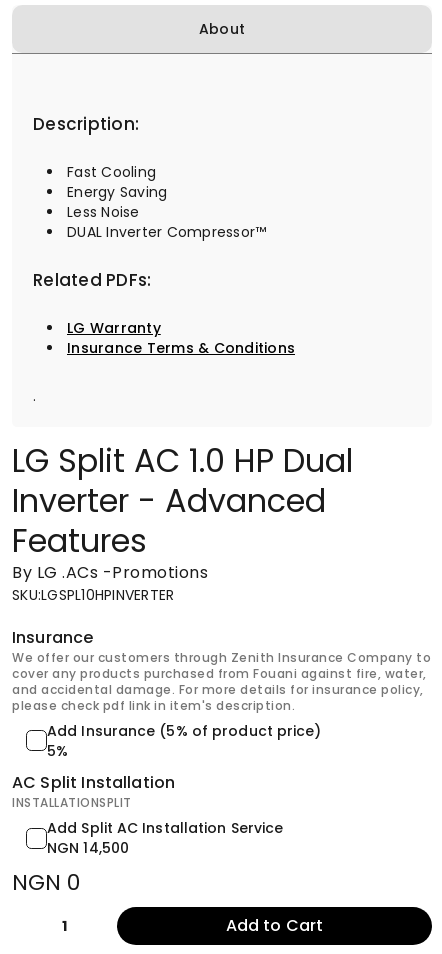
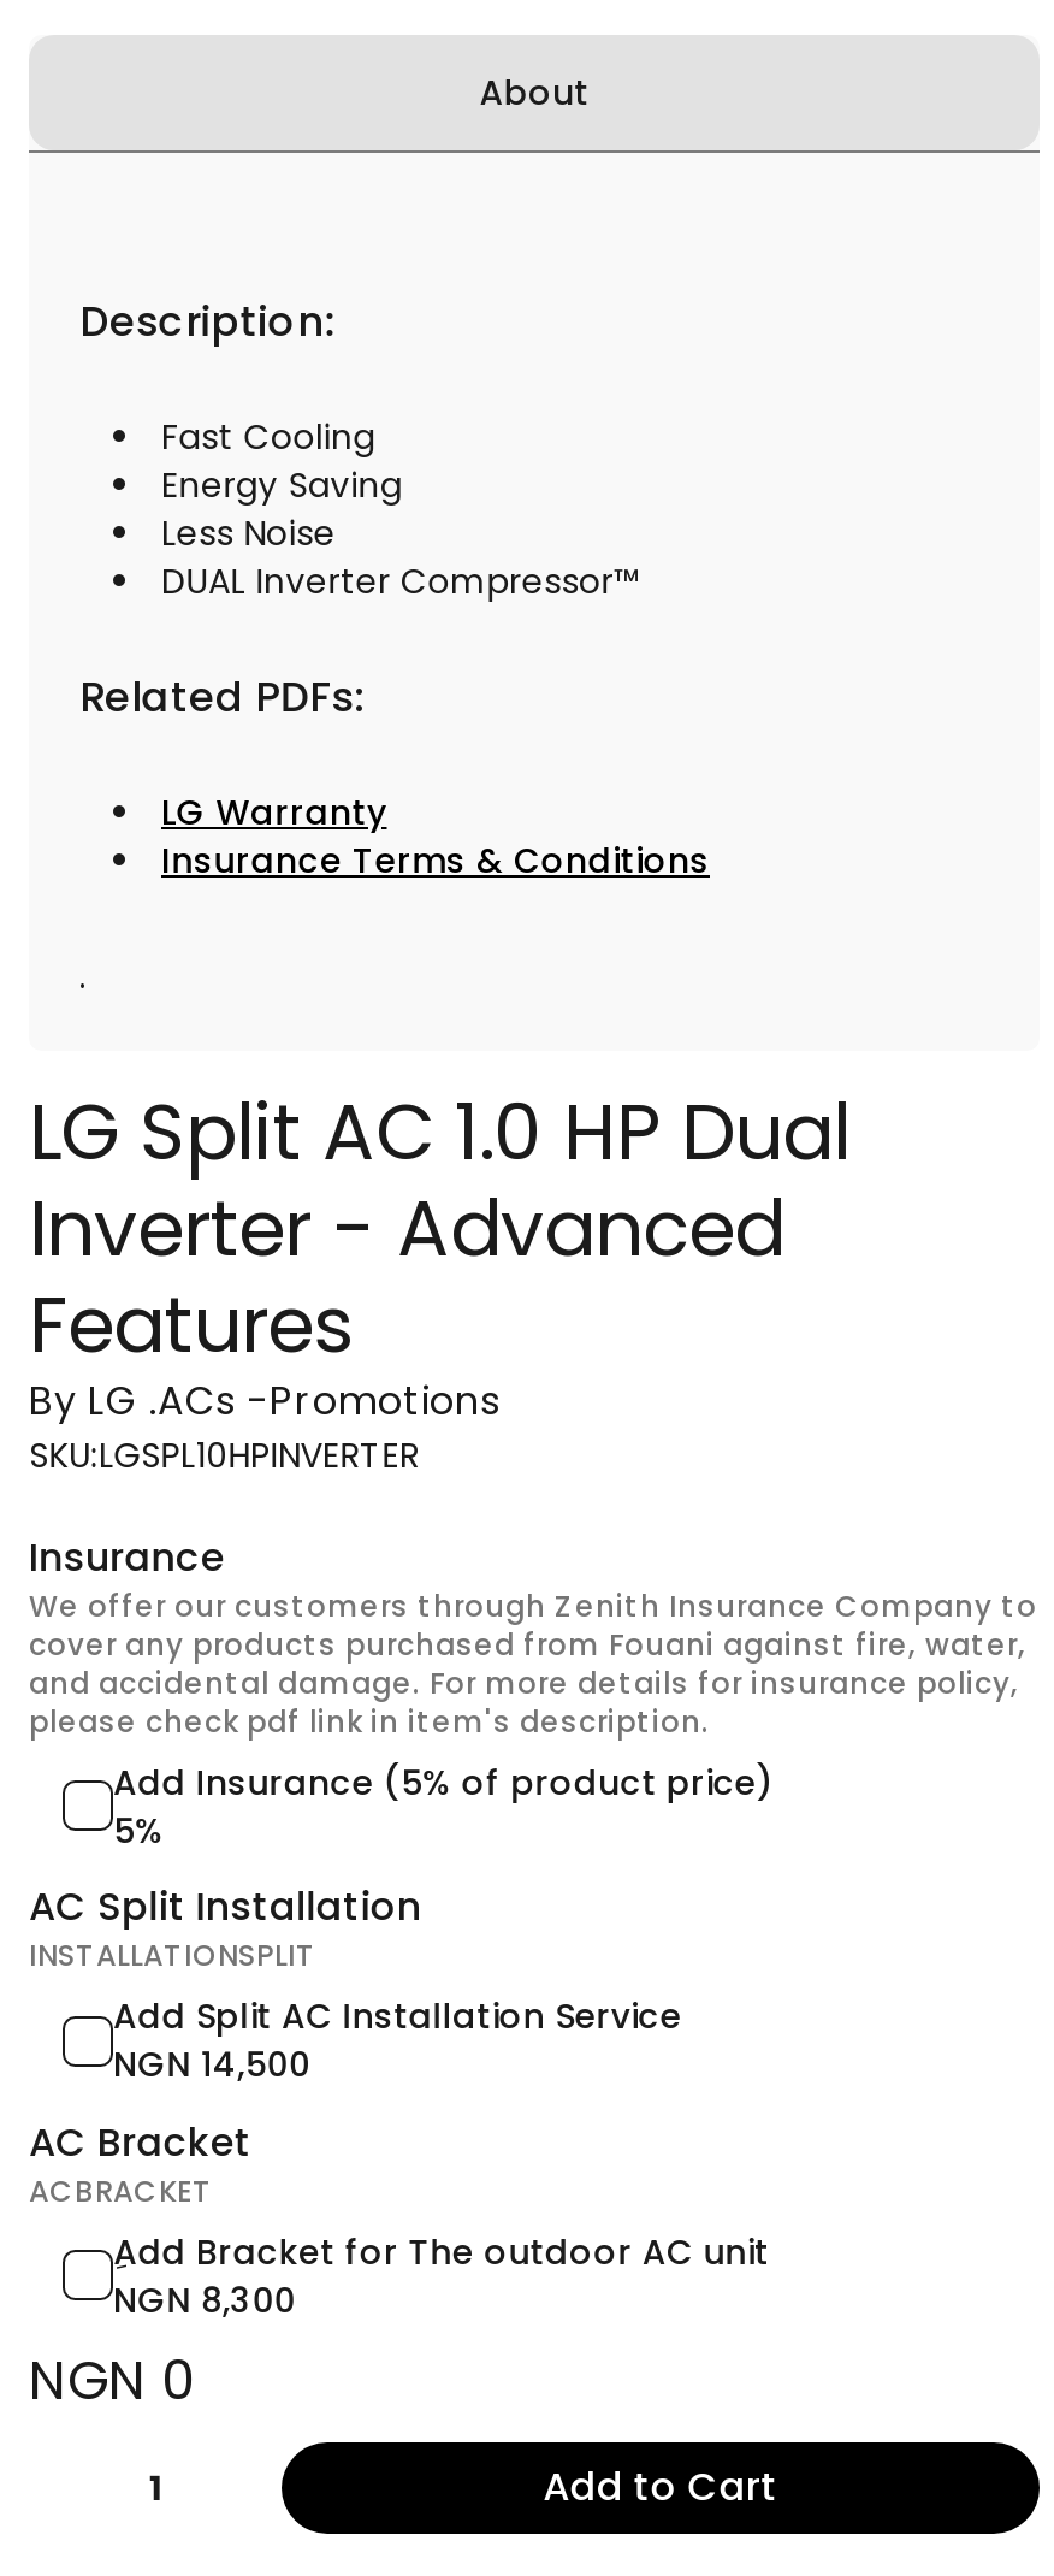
+ AC Bracket
+ ACBRACKET
+ ِAdd Bracket for The outdoor AC unit
+ NGN 8,300
